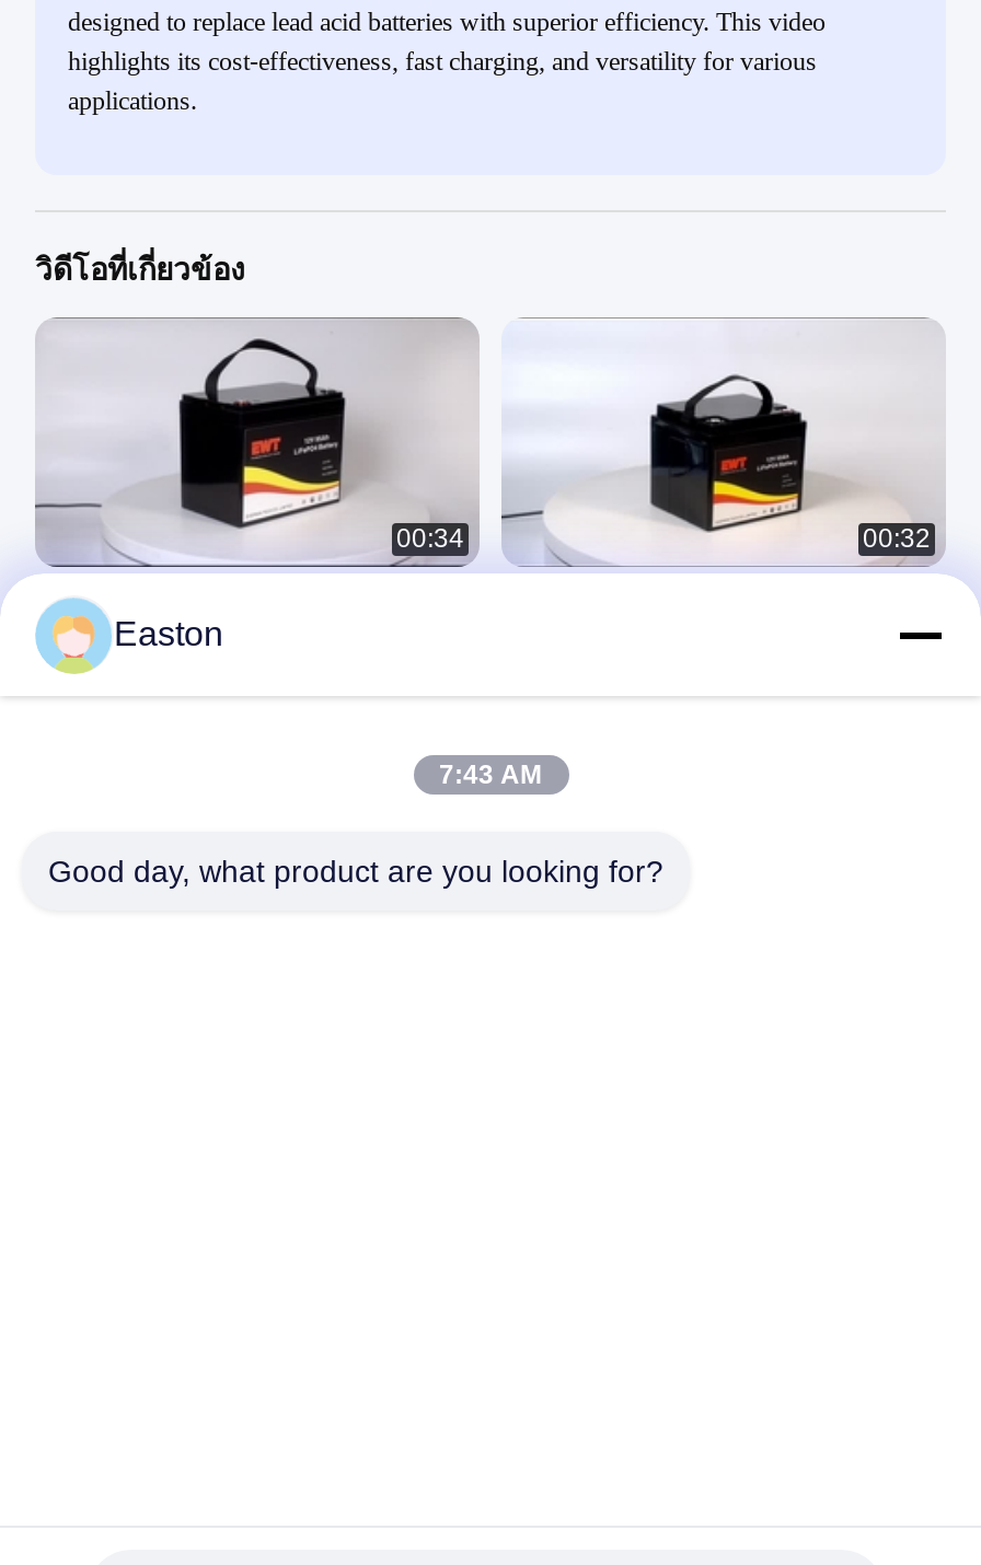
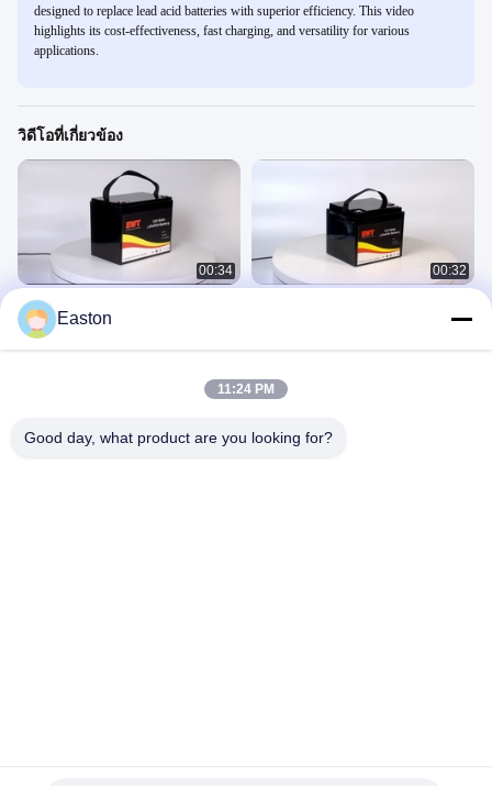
- 7:43 AM
+ 11:24 PM
